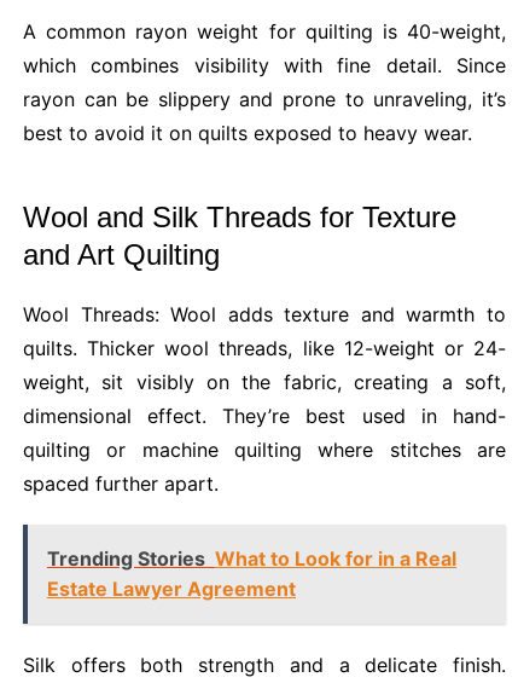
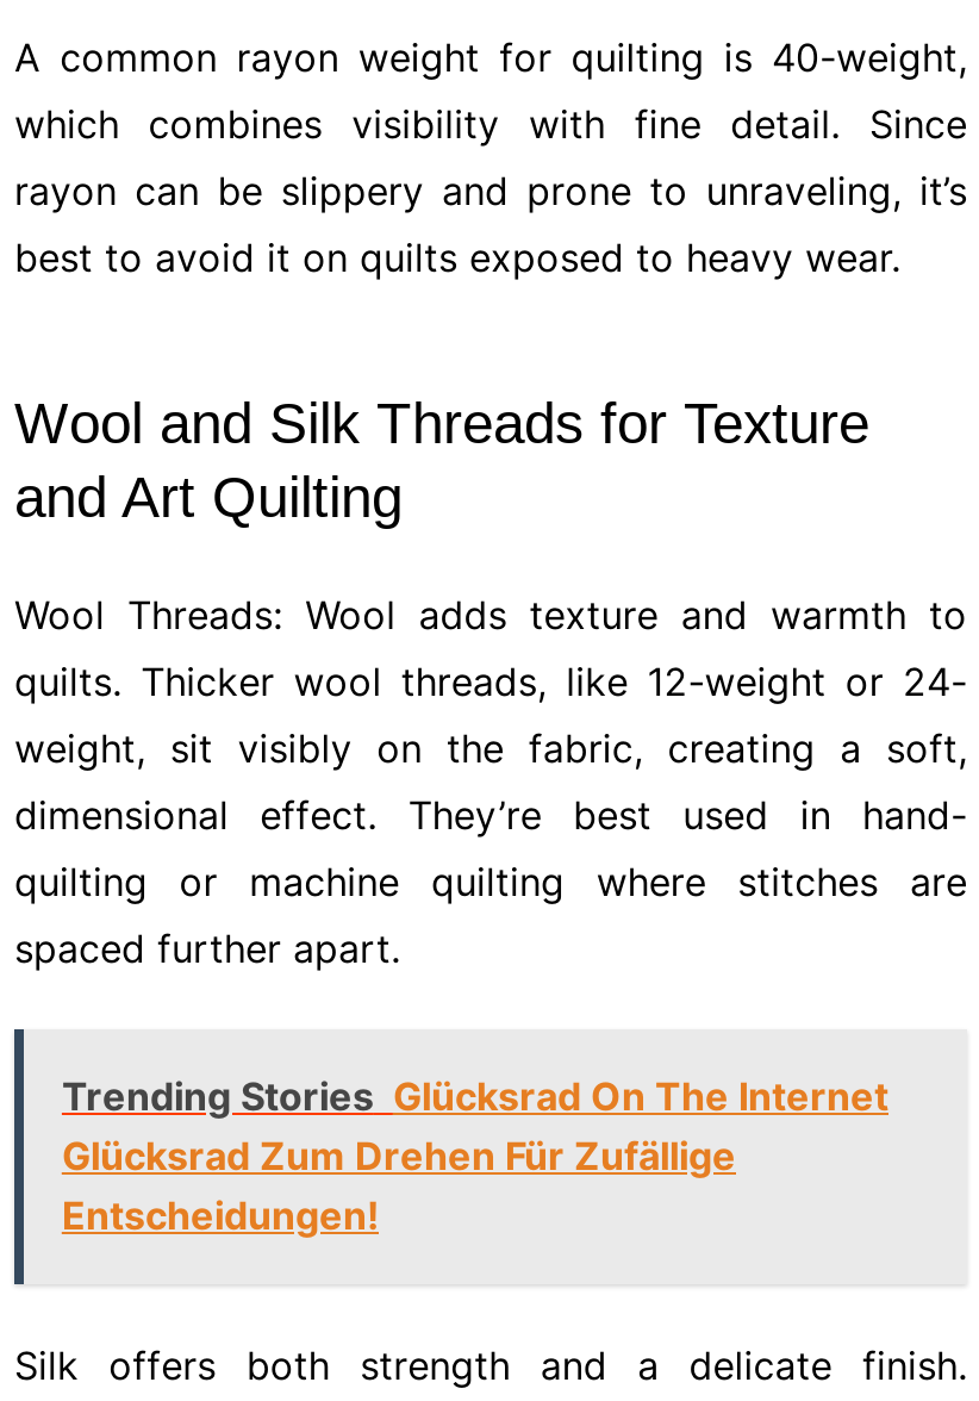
- Trending Stories What to Look for in a Real
- Estate Lawyer Agreement
+ Trending Stories Glücksrad On The Internet
+ Glücksrad Zum Drehen Für Zufällige
+ Entscheidungen!
